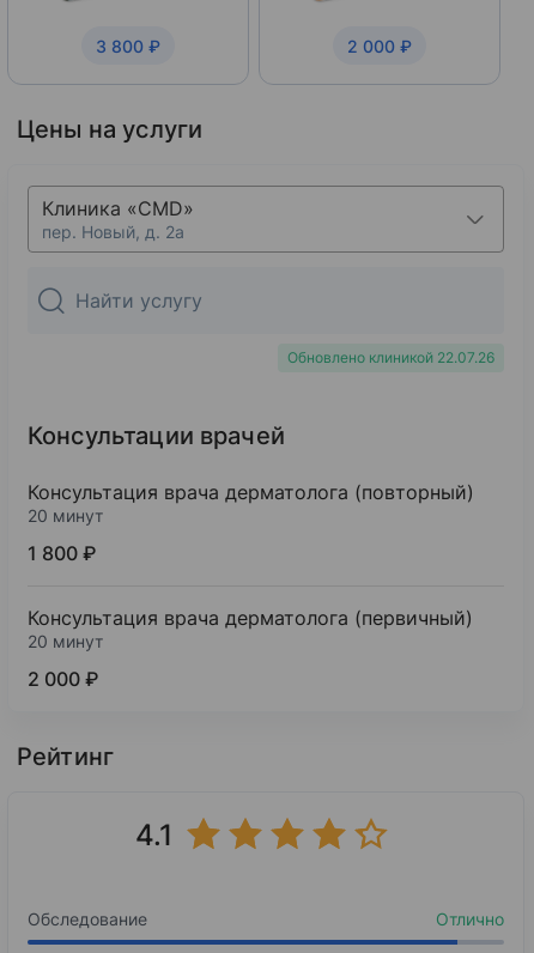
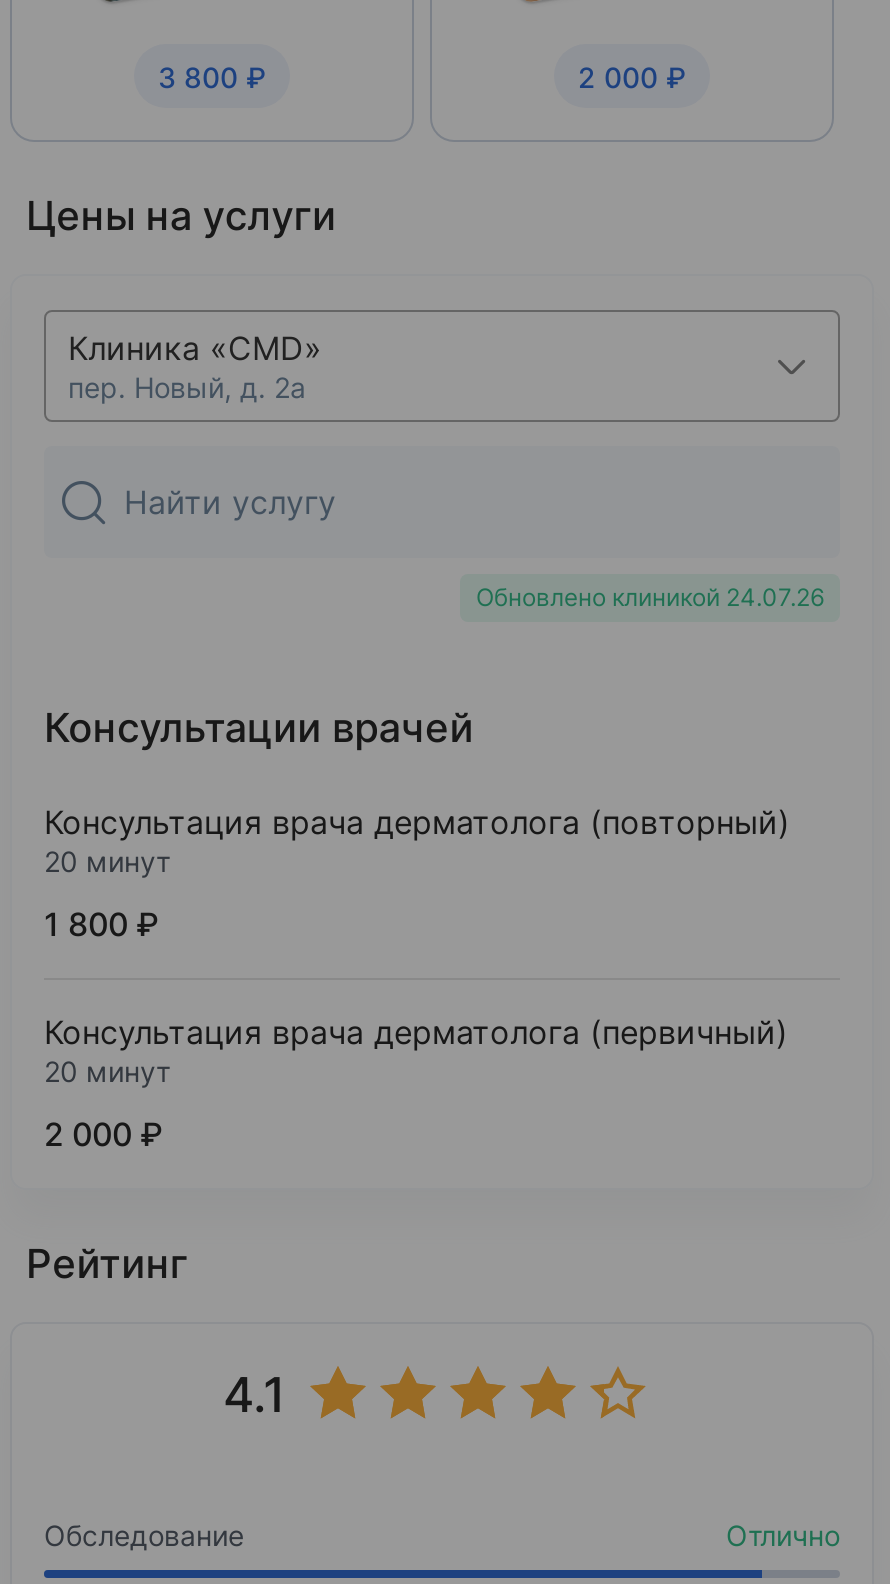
- Обновлено клиникой 22.07.26
+ Обновлено клиникой 24.07.26
